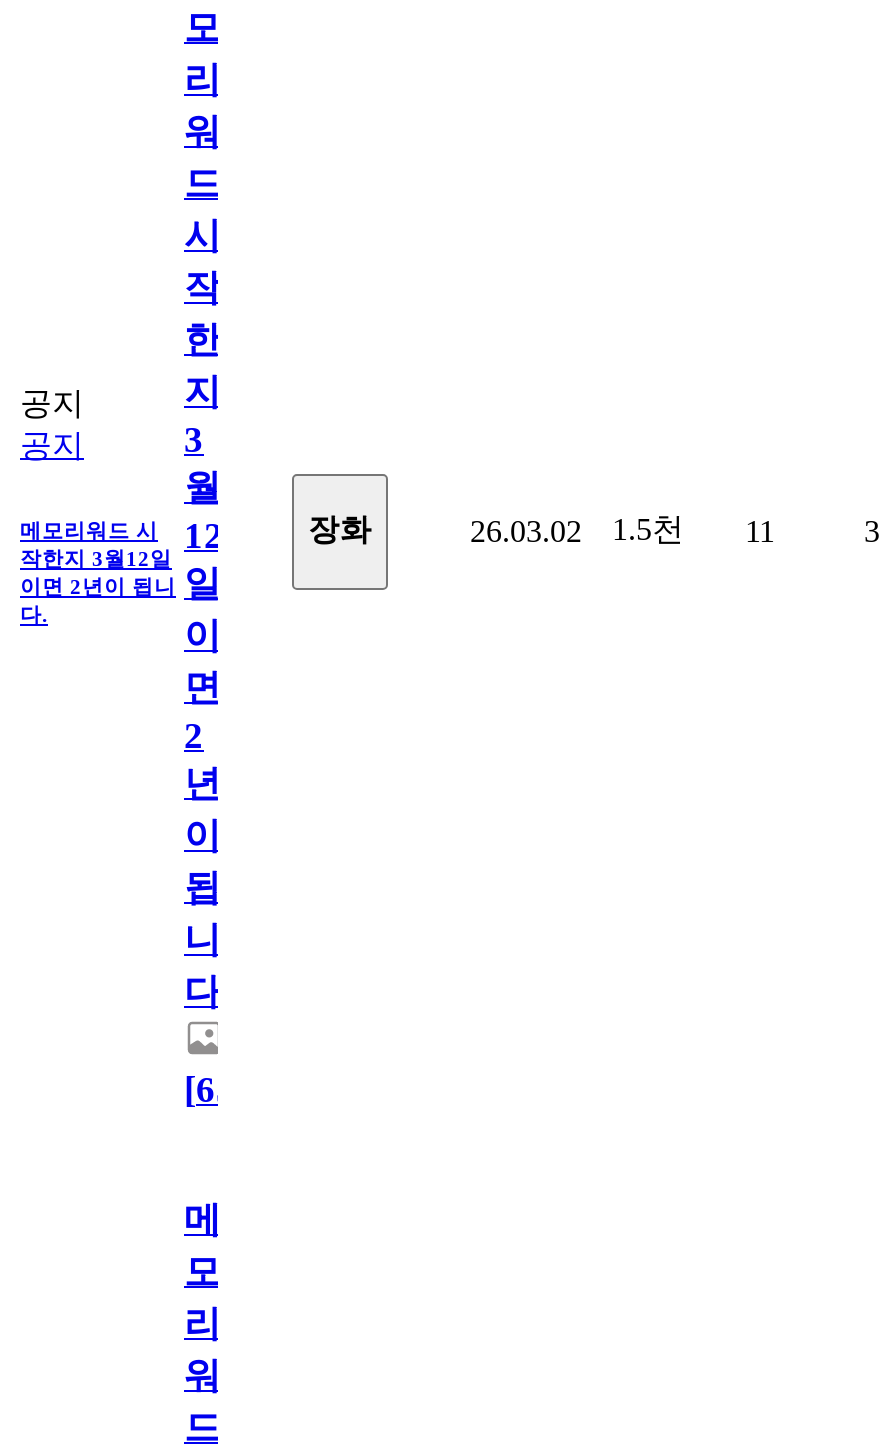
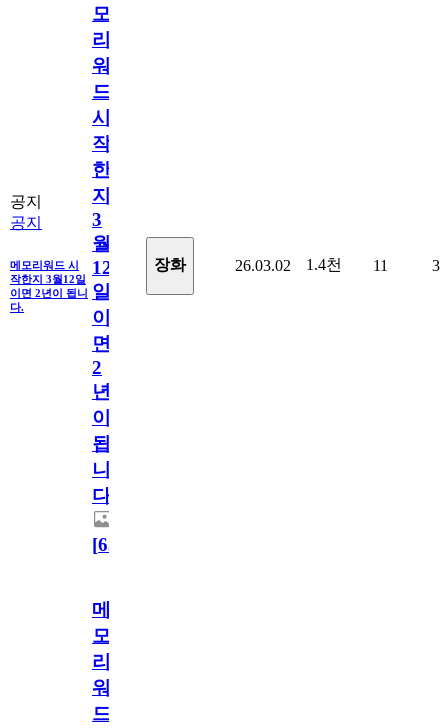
- 26.03.02 1.5천 11
+ 26.03.02 1.4천 11
